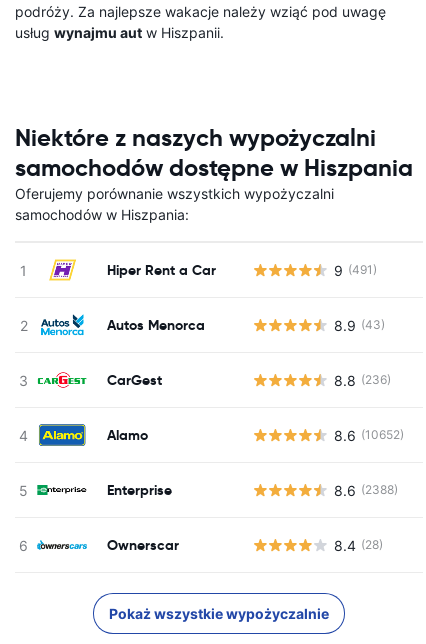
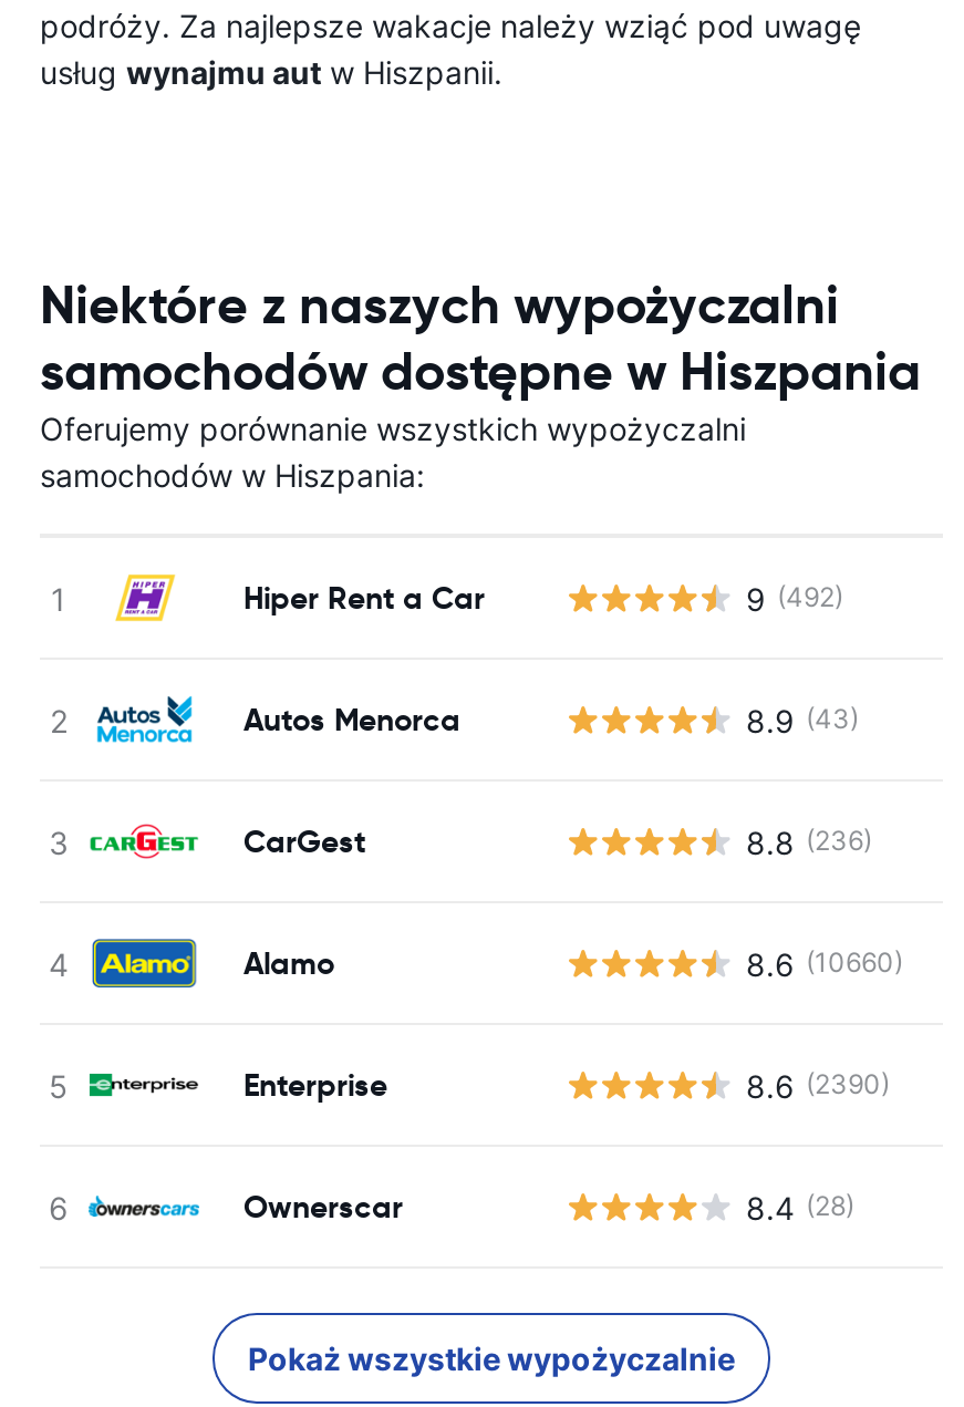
- 9 (491)
+ 9 (492)

- 8.6 (10652)
+ 8.6 (10660)

- 8.6 (2388)
+ 8.6 (2390)
